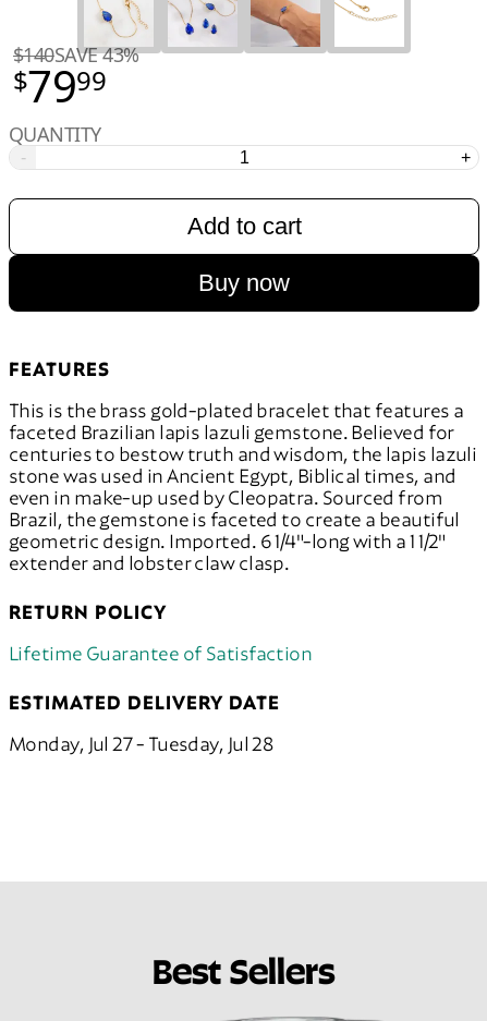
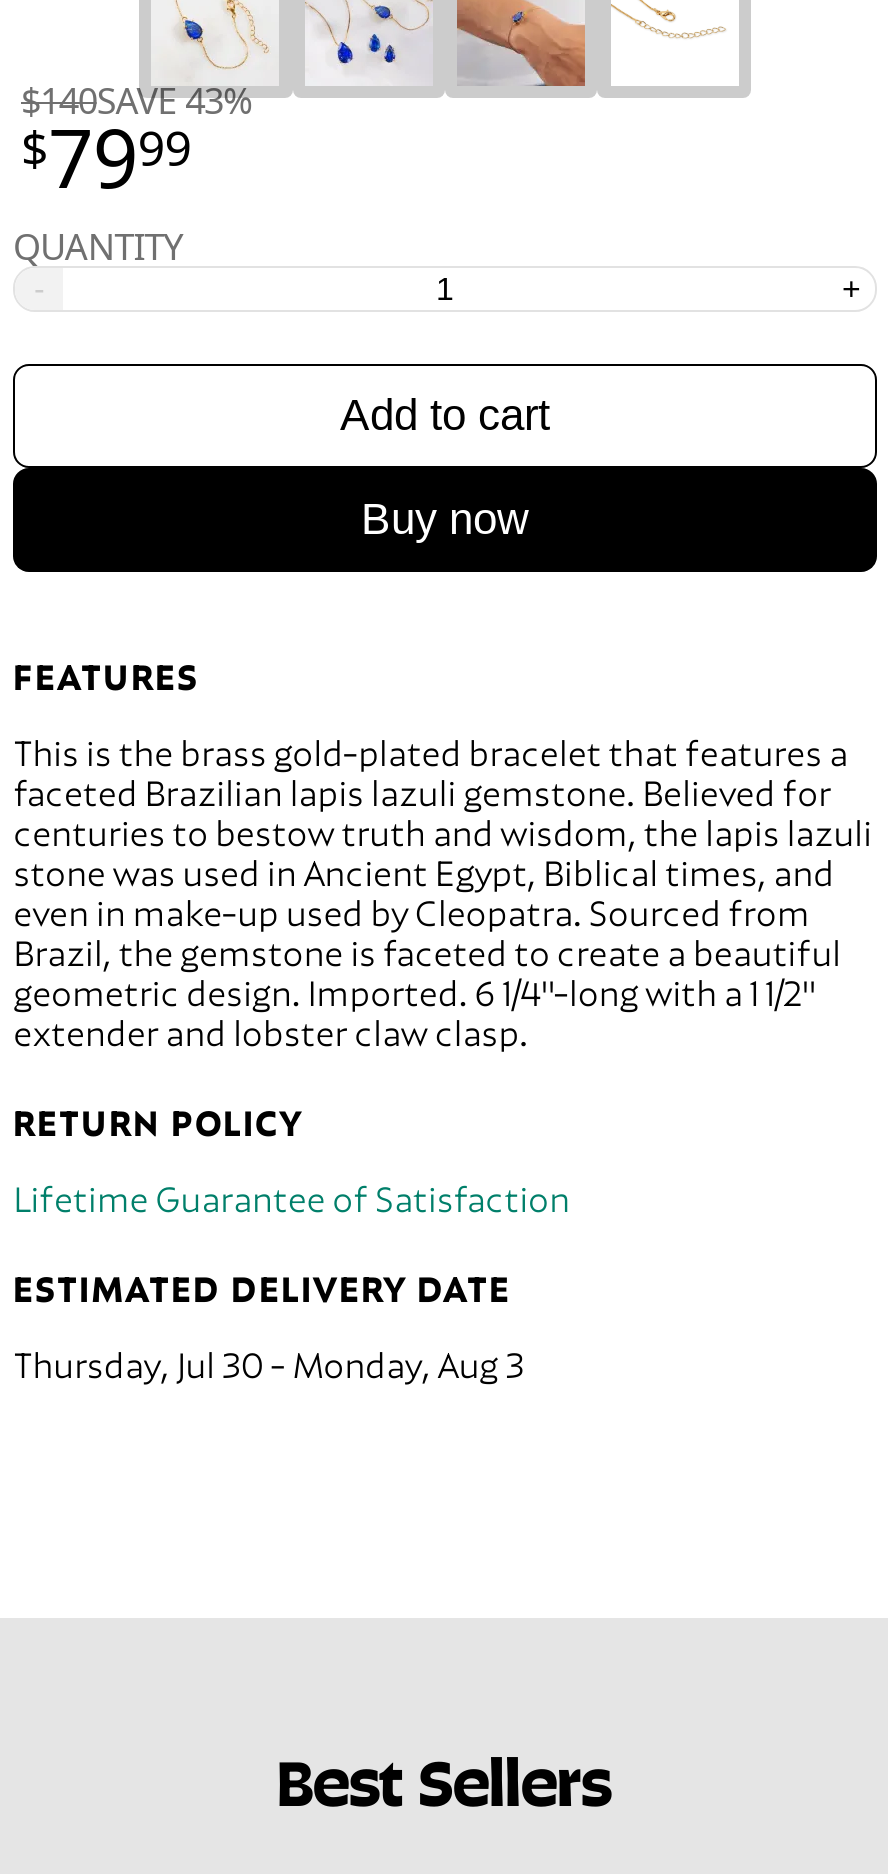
- Monday, Jul 27 - Tuesday, Jul 28
+ Thursday, Jul 30 - Monday, Aug 3
